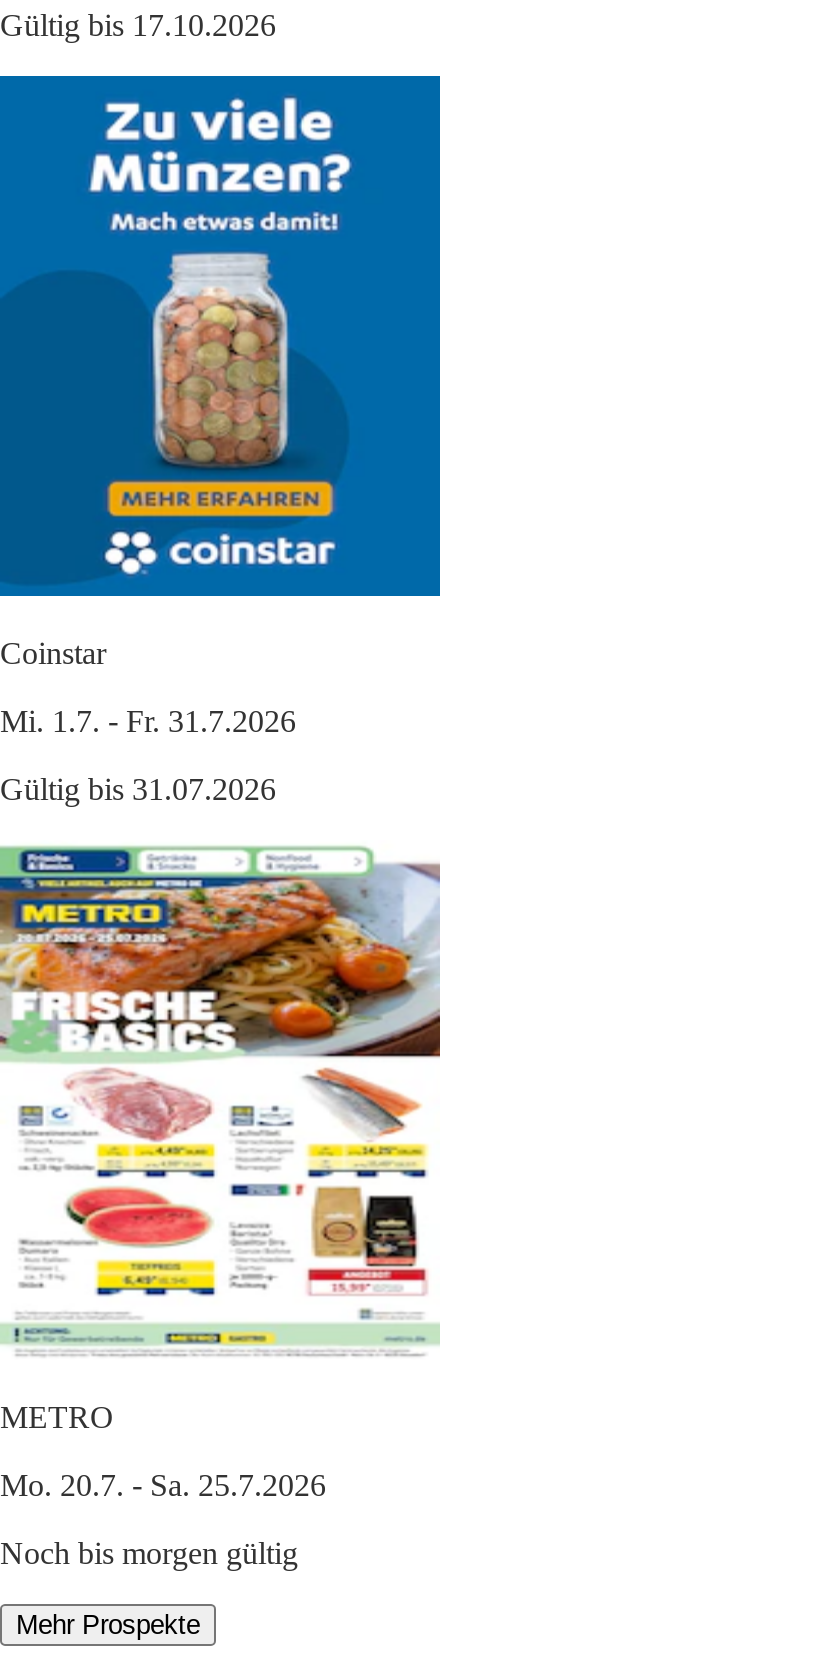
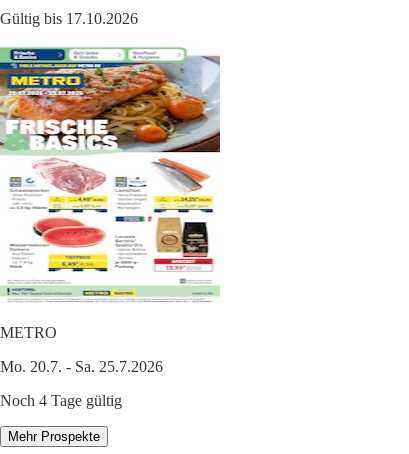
- [image]
- Coinstar
- Mi. 1.7. - Fr. 31.7.2026
- Gültig bis 31.07.2026

- Noch bis morgen gültig
+ Noch 4 Tage gültig
